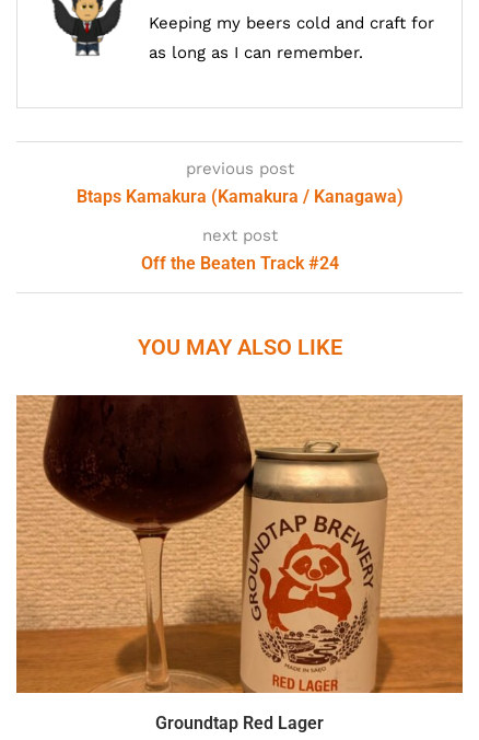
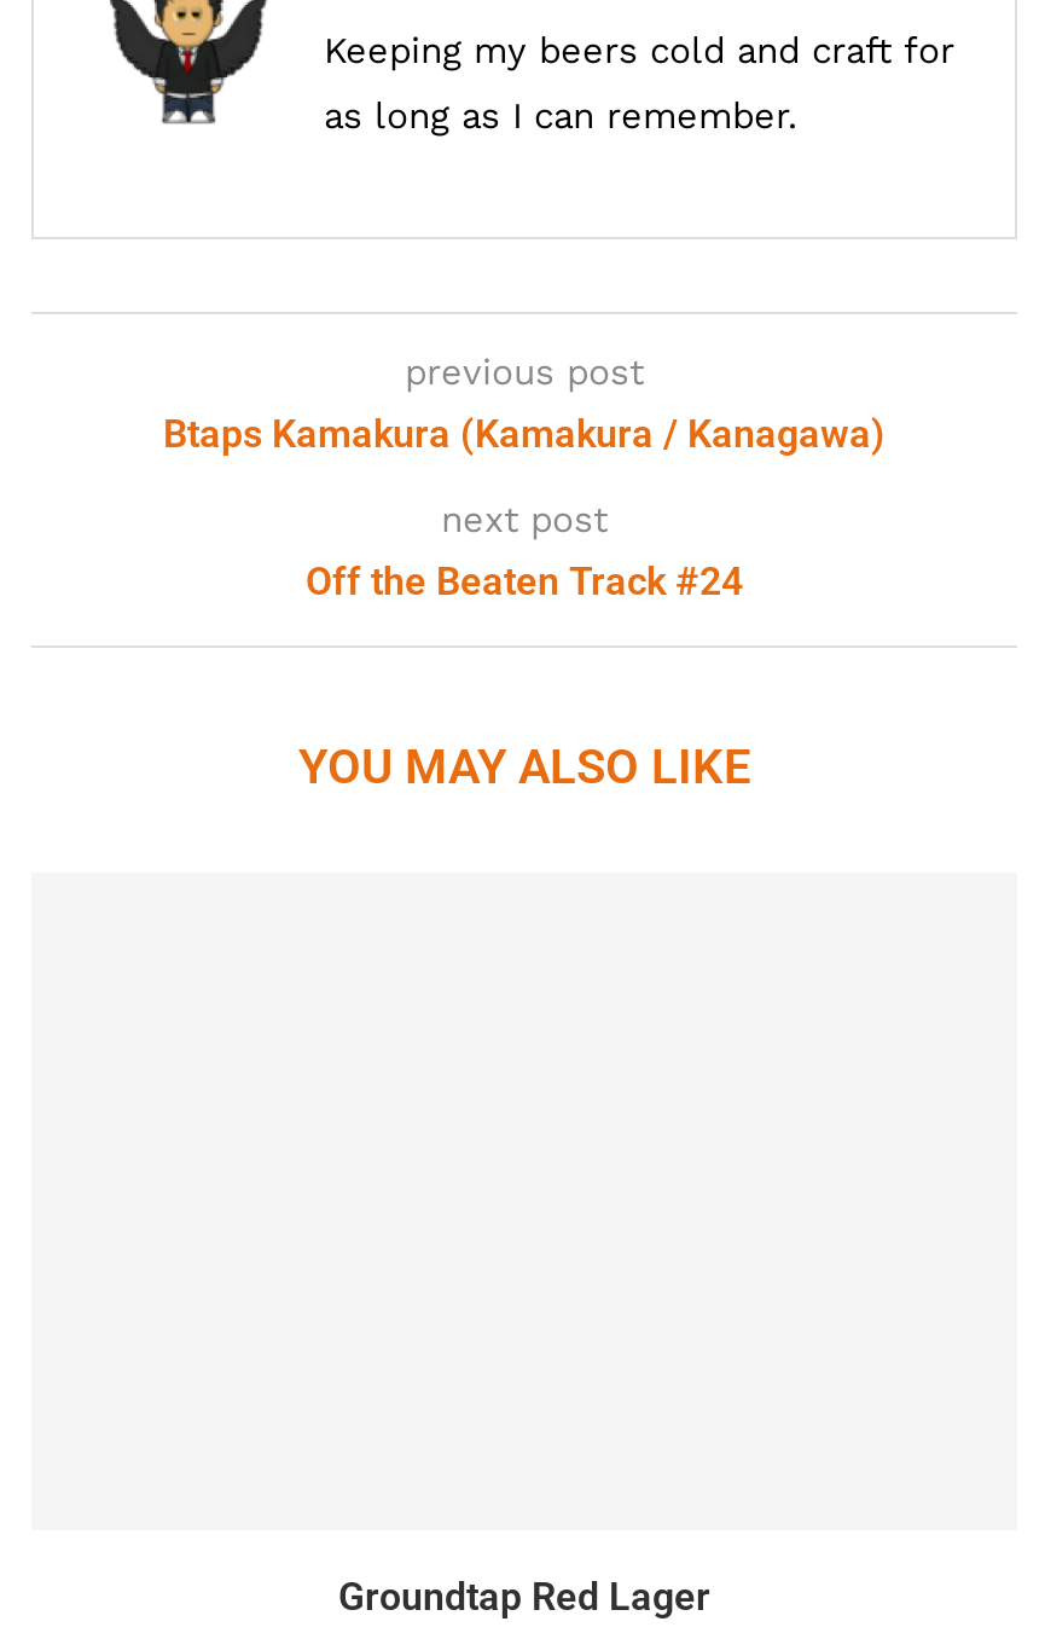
- [image]
